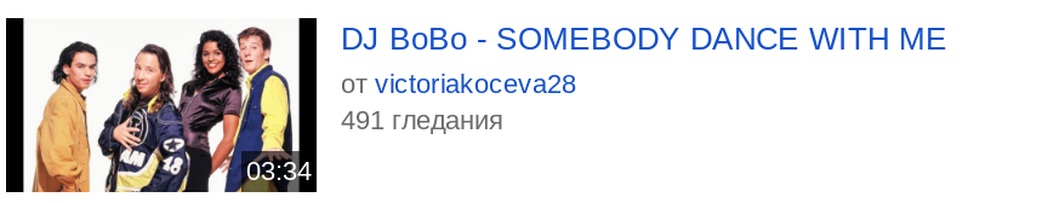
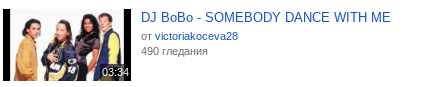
- 491 гледания
+ 490 гледания
